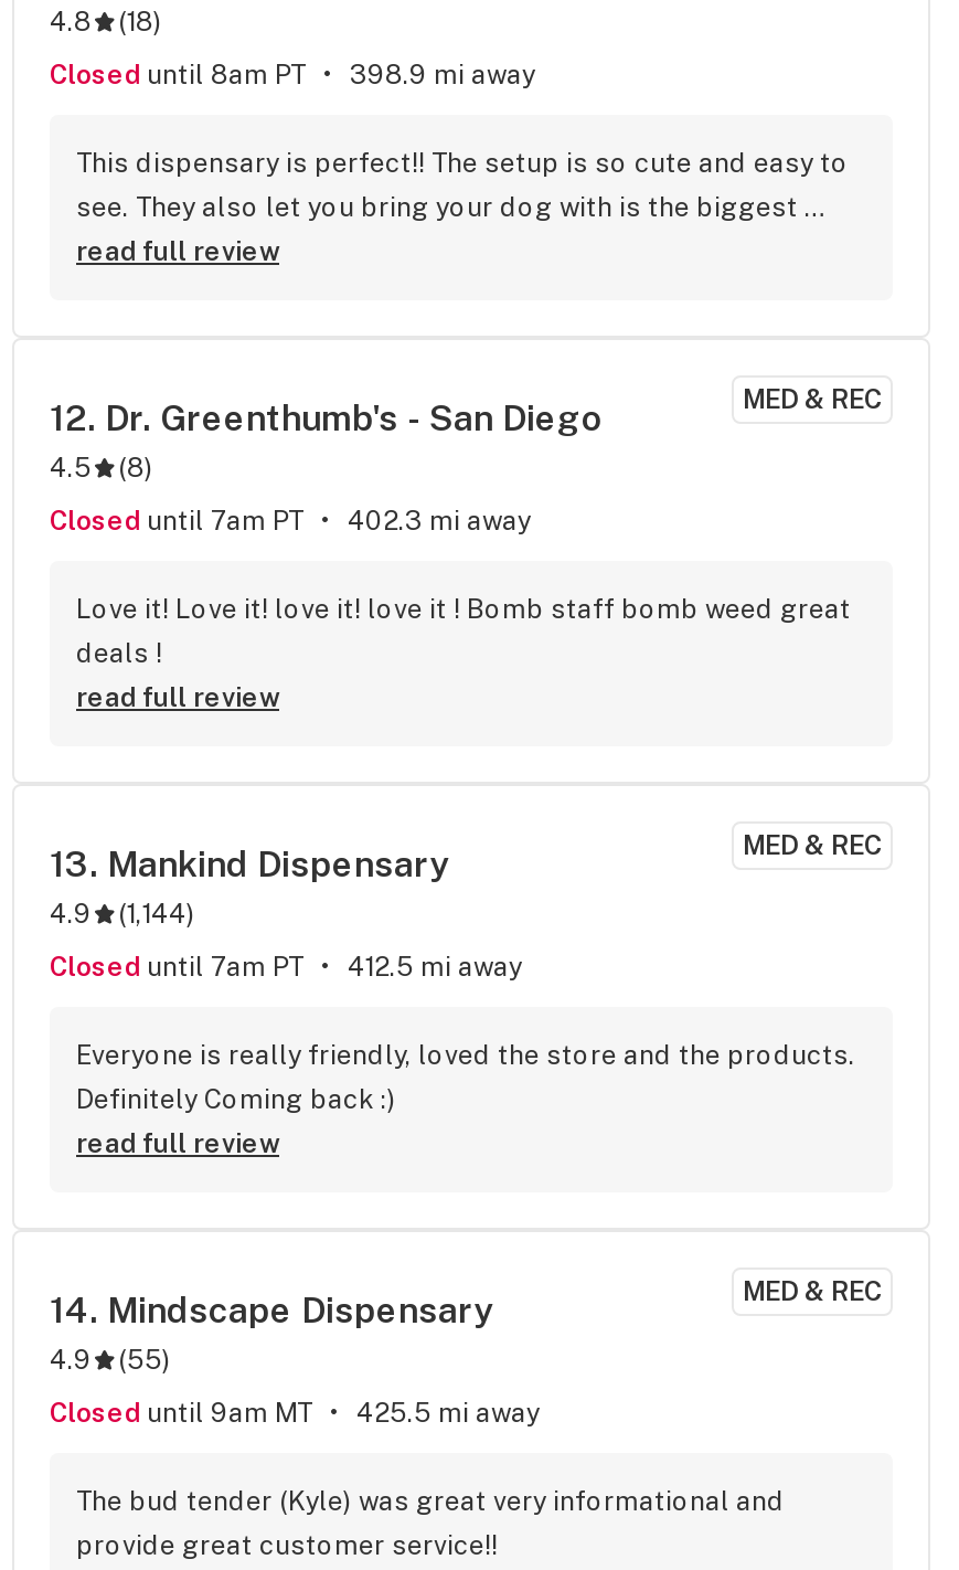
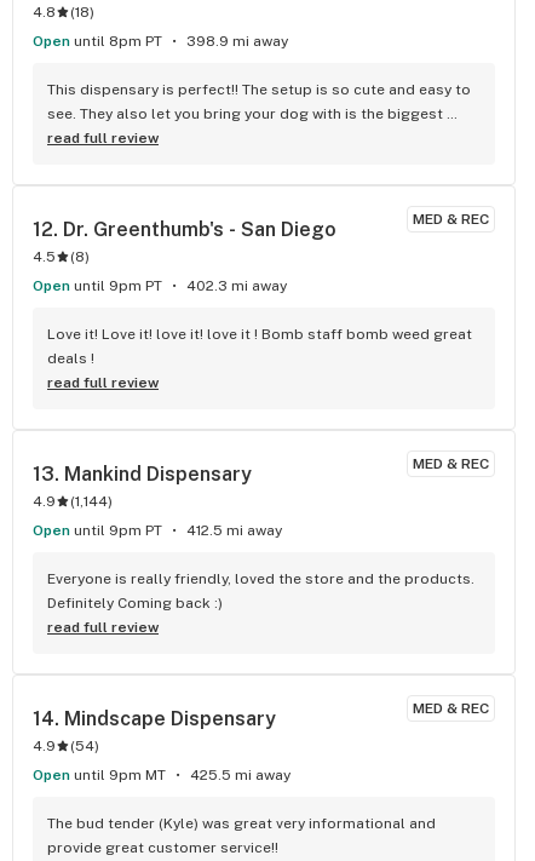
- Closed until 8am PT
+ Open until 8pm PT

- Closed until 7am PT
+ Open until 9pm PT

- Closed until 7am PT
+ Open until 9pm PT

- 4.9 (55)
+ 4.9 (54)

- Closed until 9am MT
+ Open until 9pm MT
